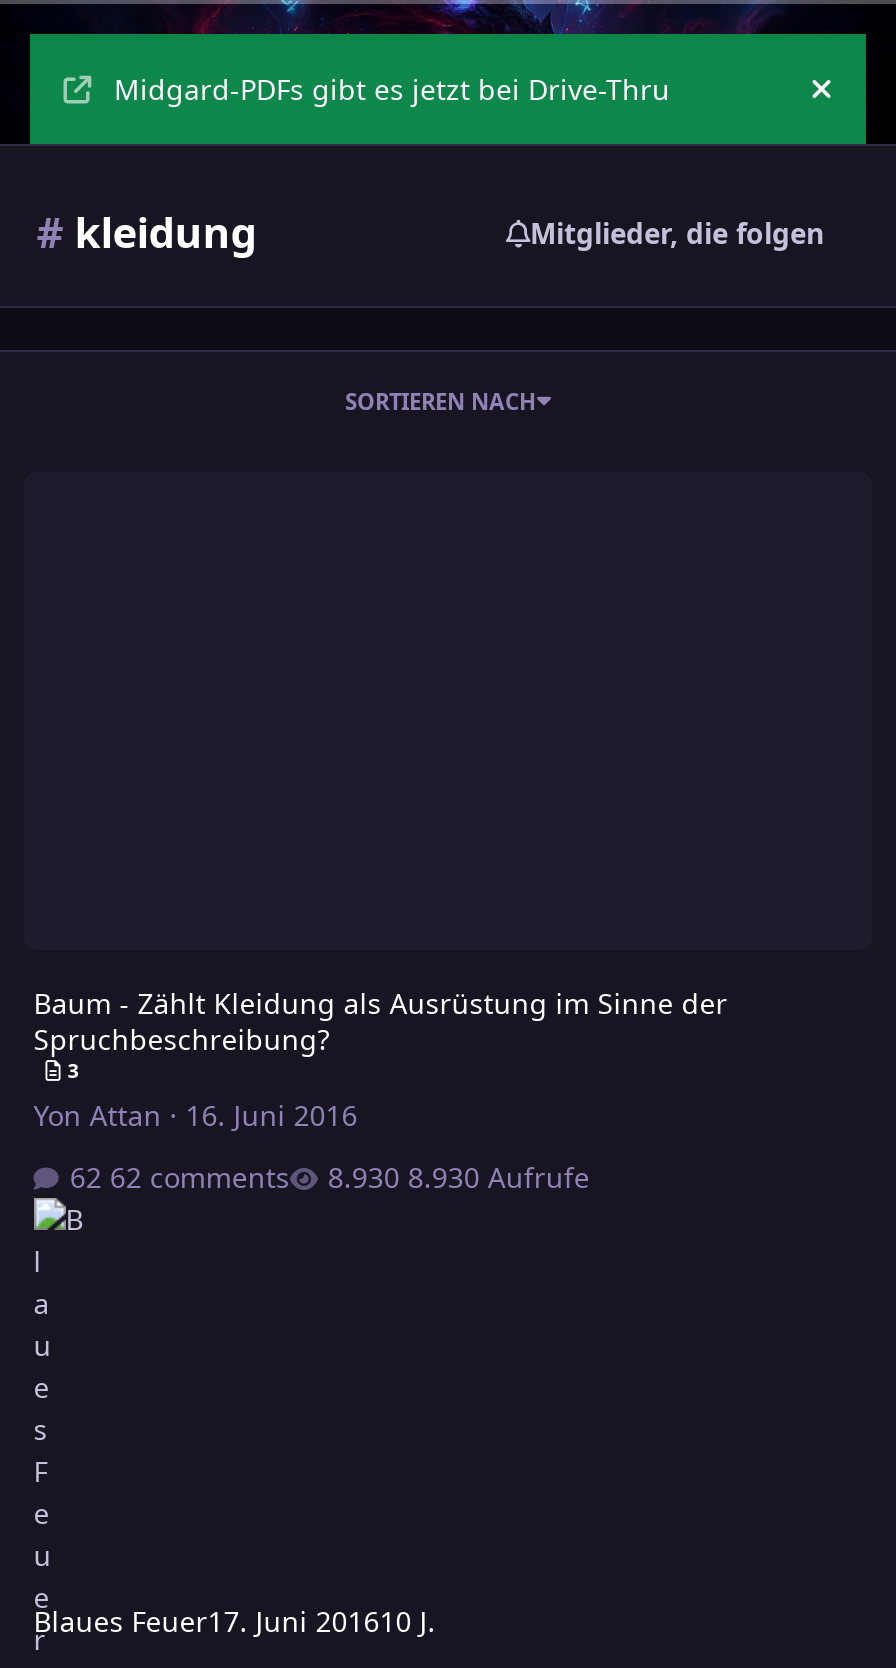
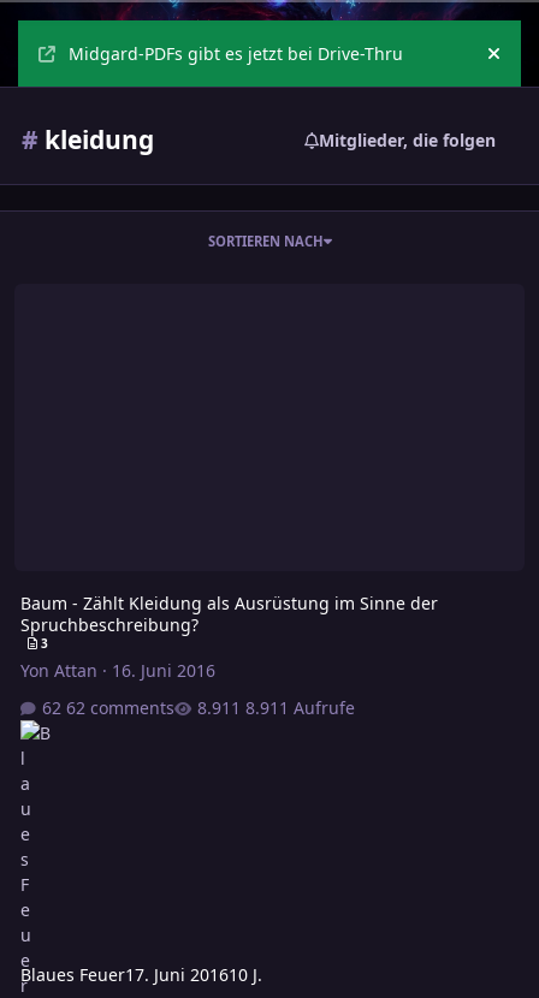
- 8.930 Aufrufe
+ 8.911 Aufrufe
